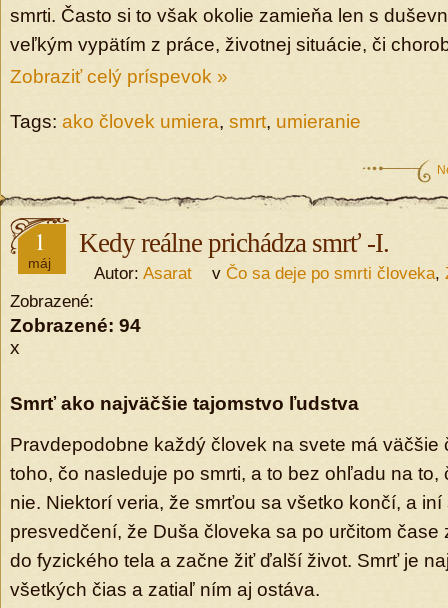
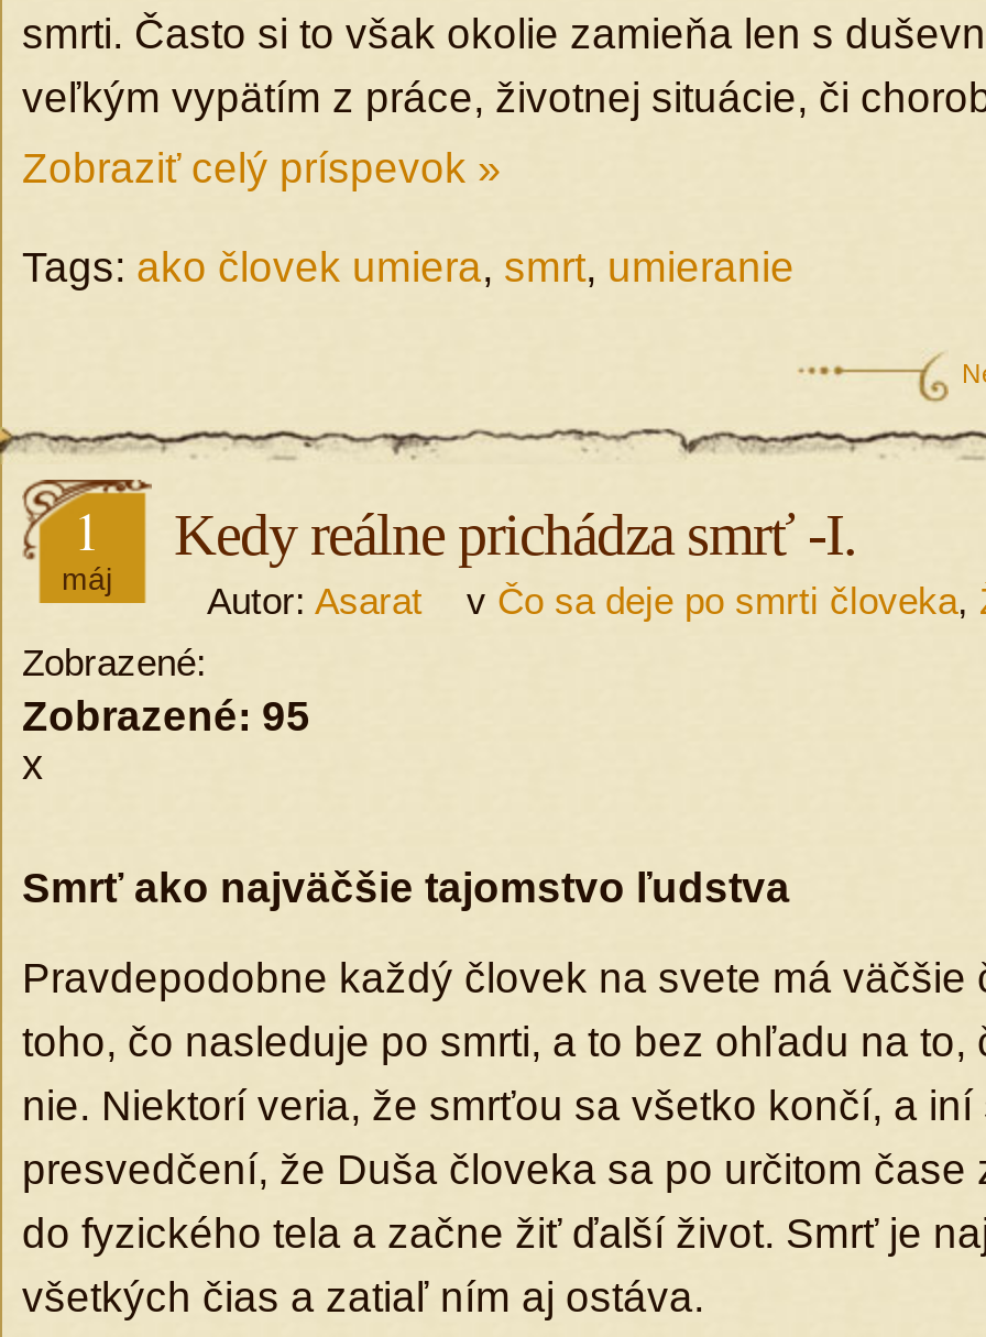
- Zobrazené: 94
+ Zobrazené: 95
